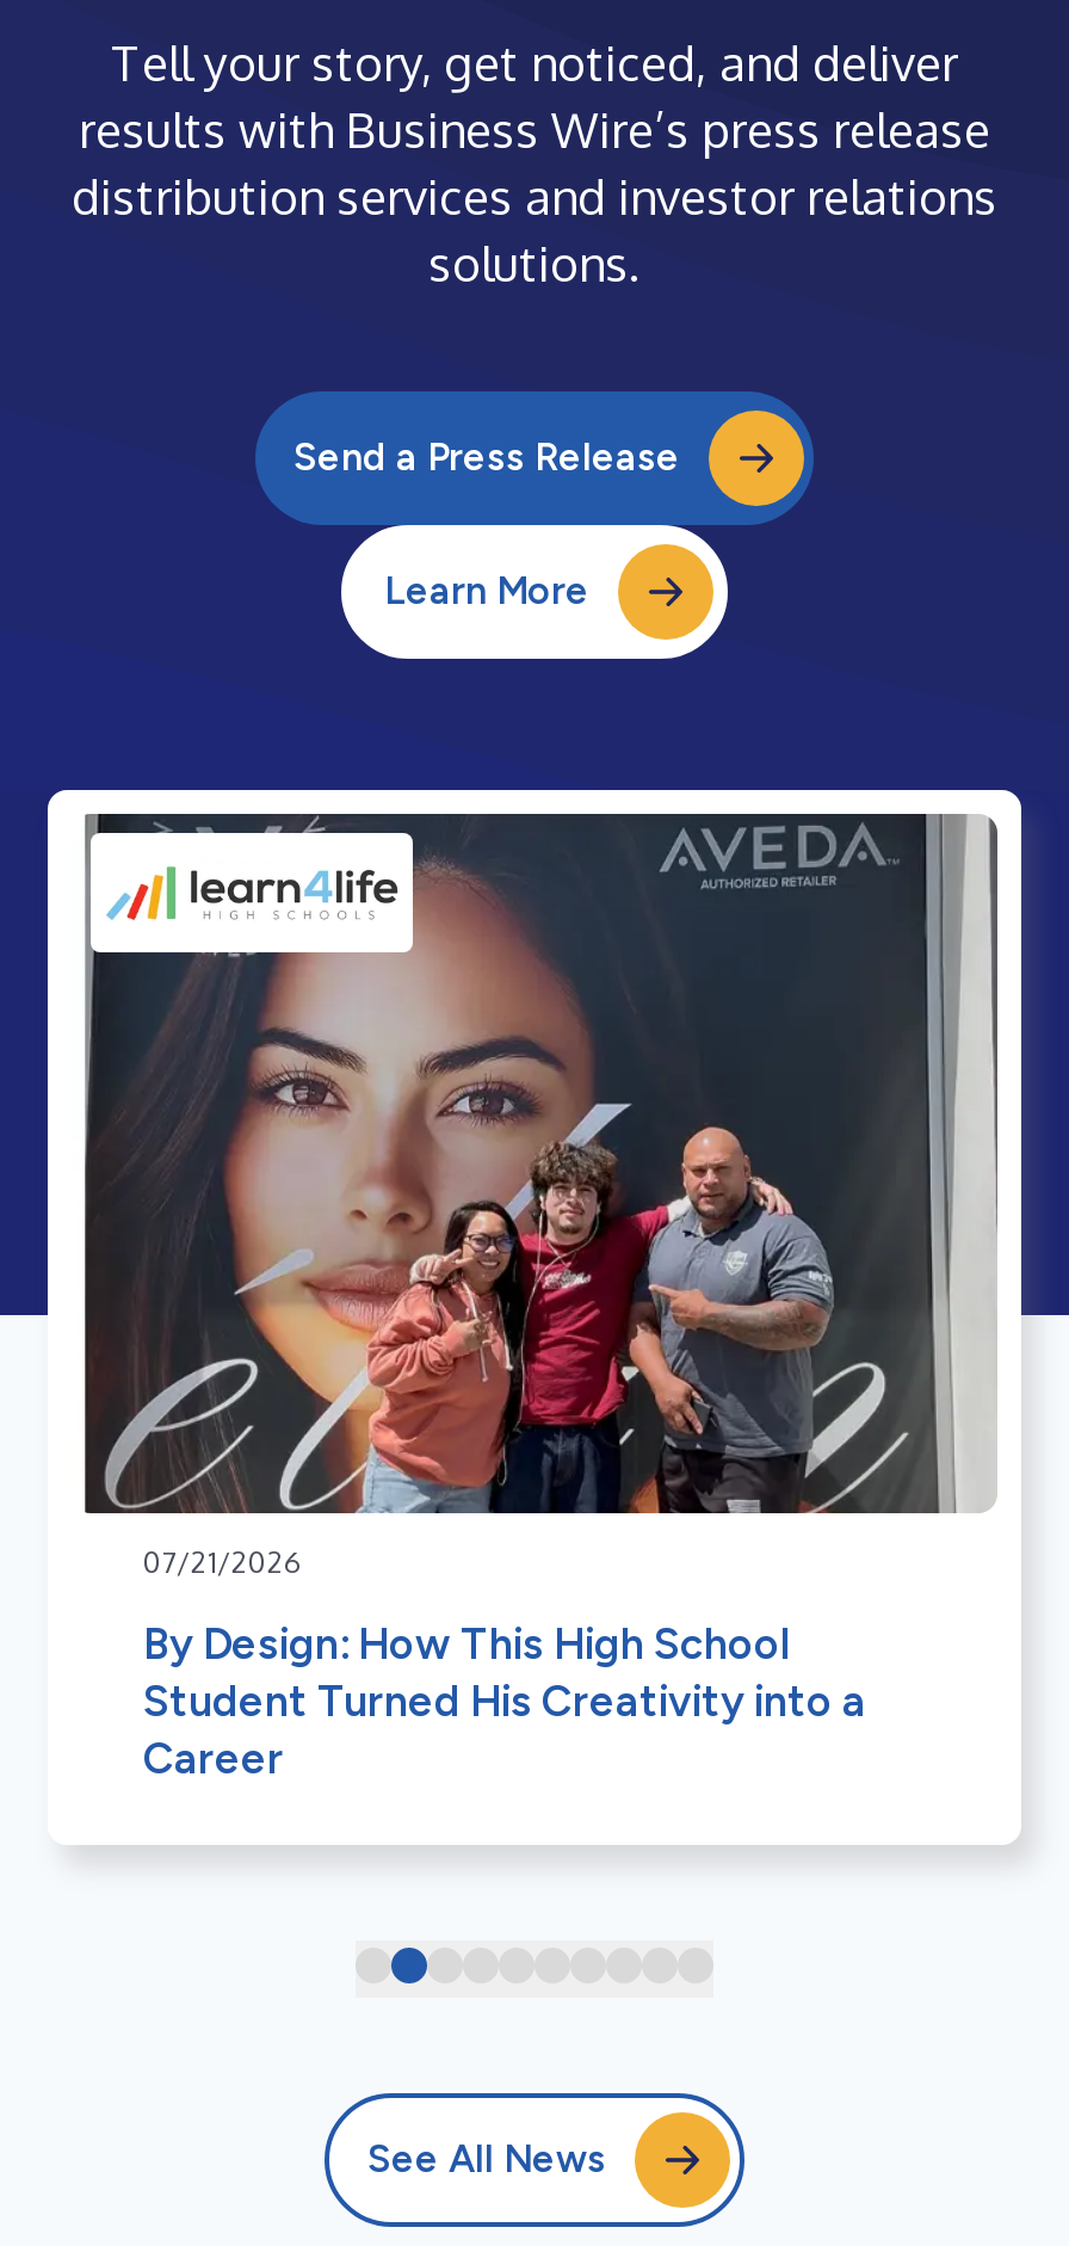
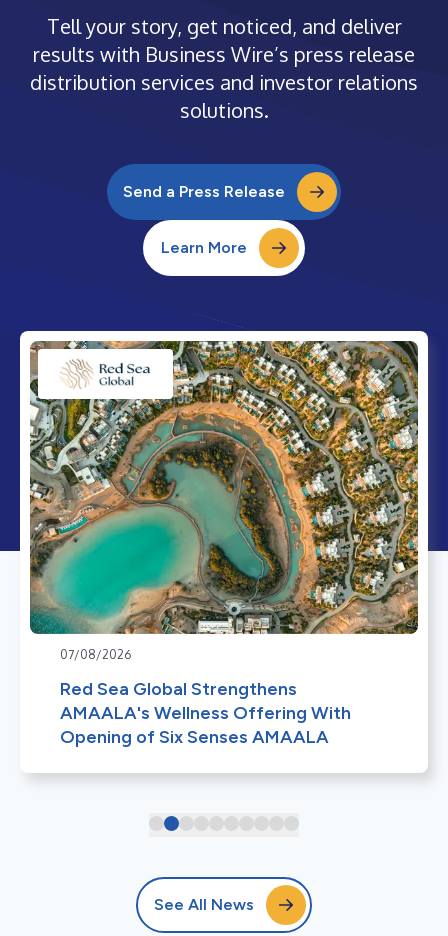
- [image]
- 07/21/2026
+ [image]
+ 07/08/2026

- By Design: How This High School
- Student Turned His Creativity into a
- Career
+ Red Sea Global Strengthens
+ AMAALA's Wellness Offering With
+ Opening of Six Senses AMAALA
